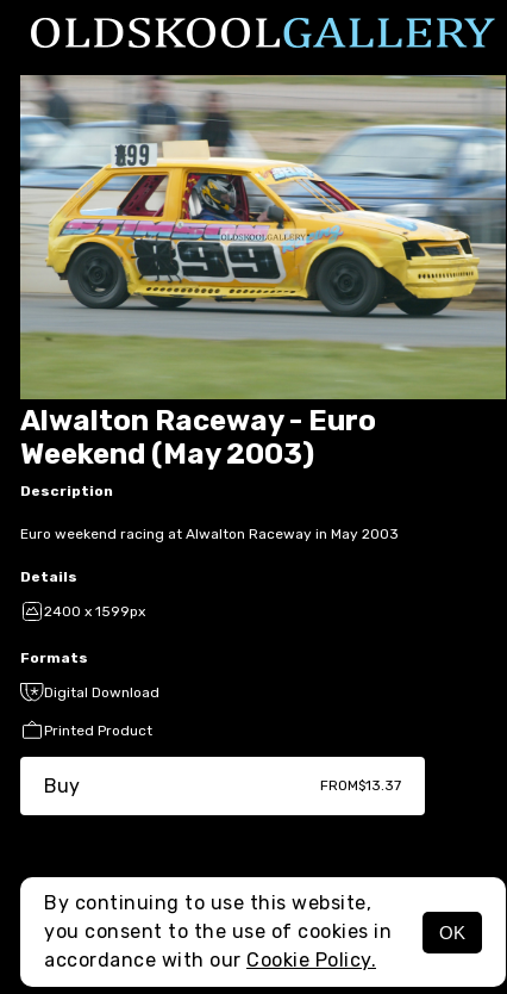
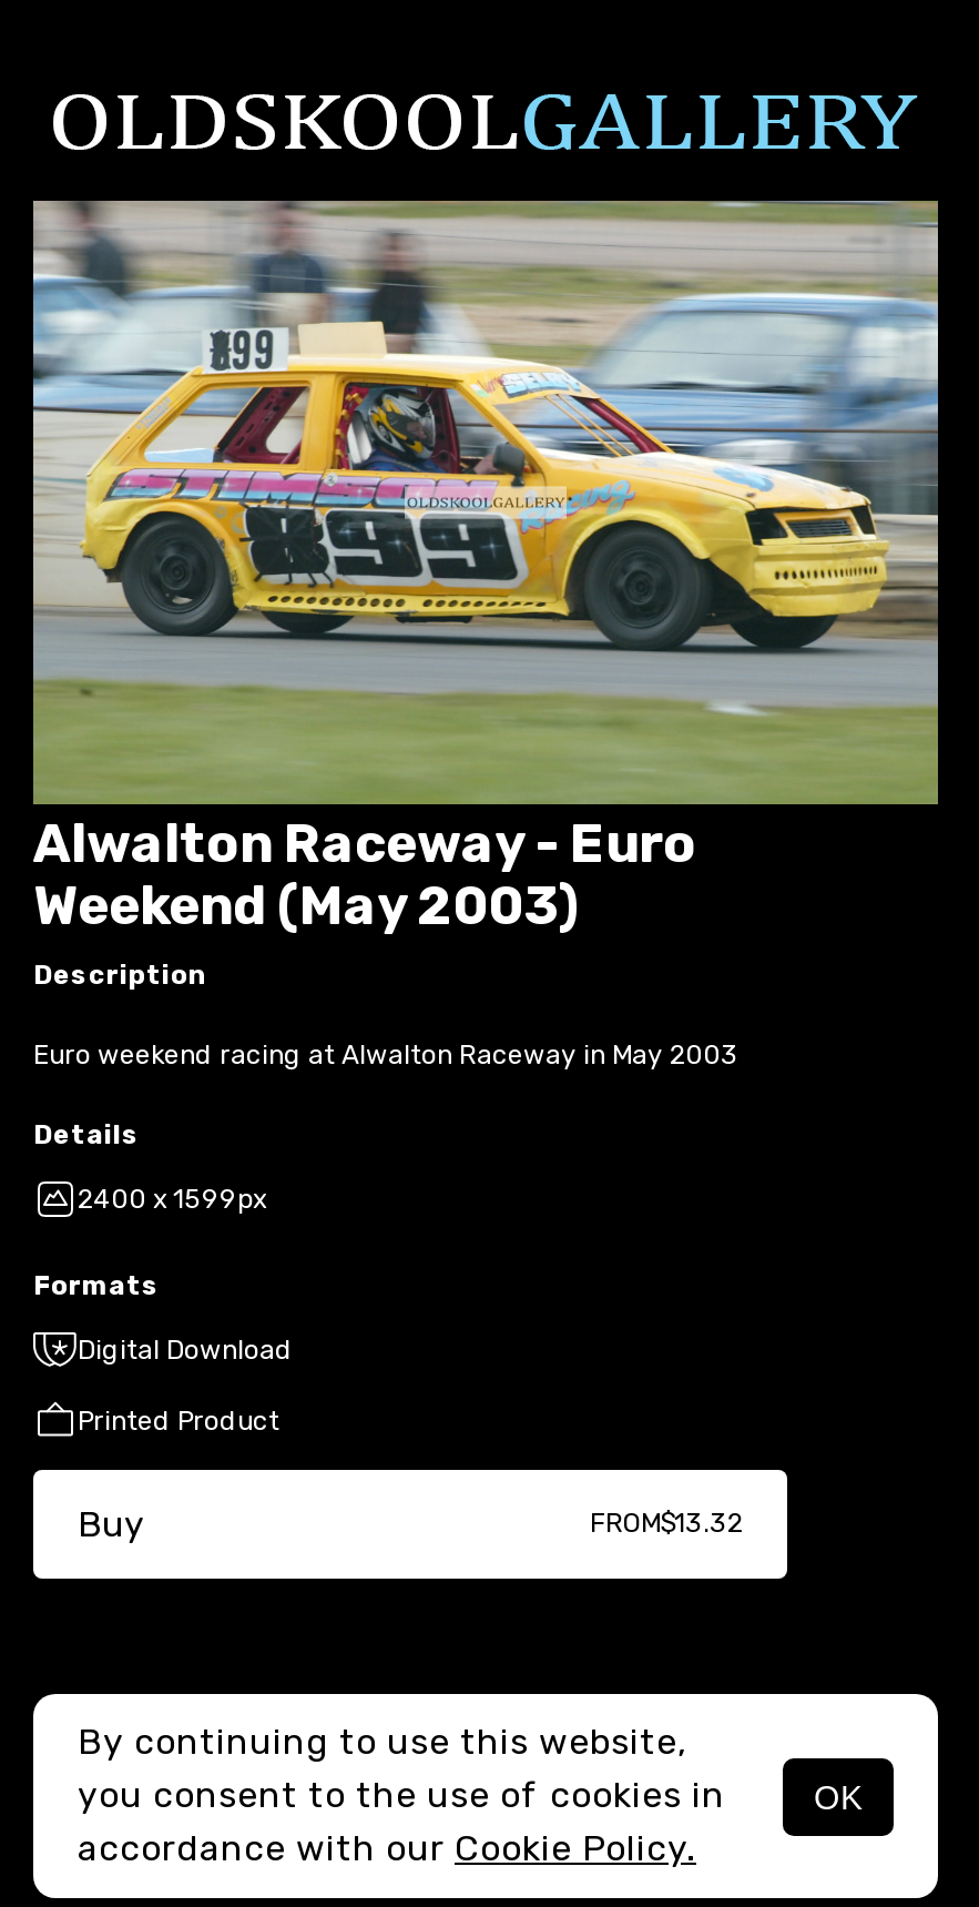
- FROM$13.37
+ FROM$13.32
